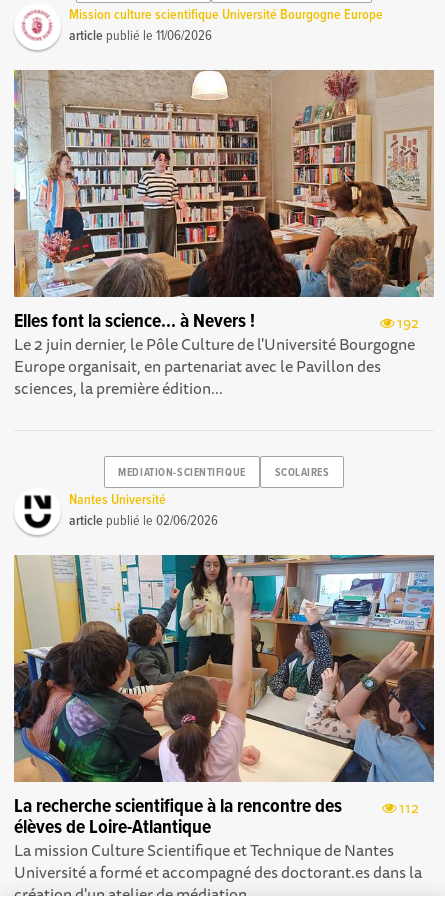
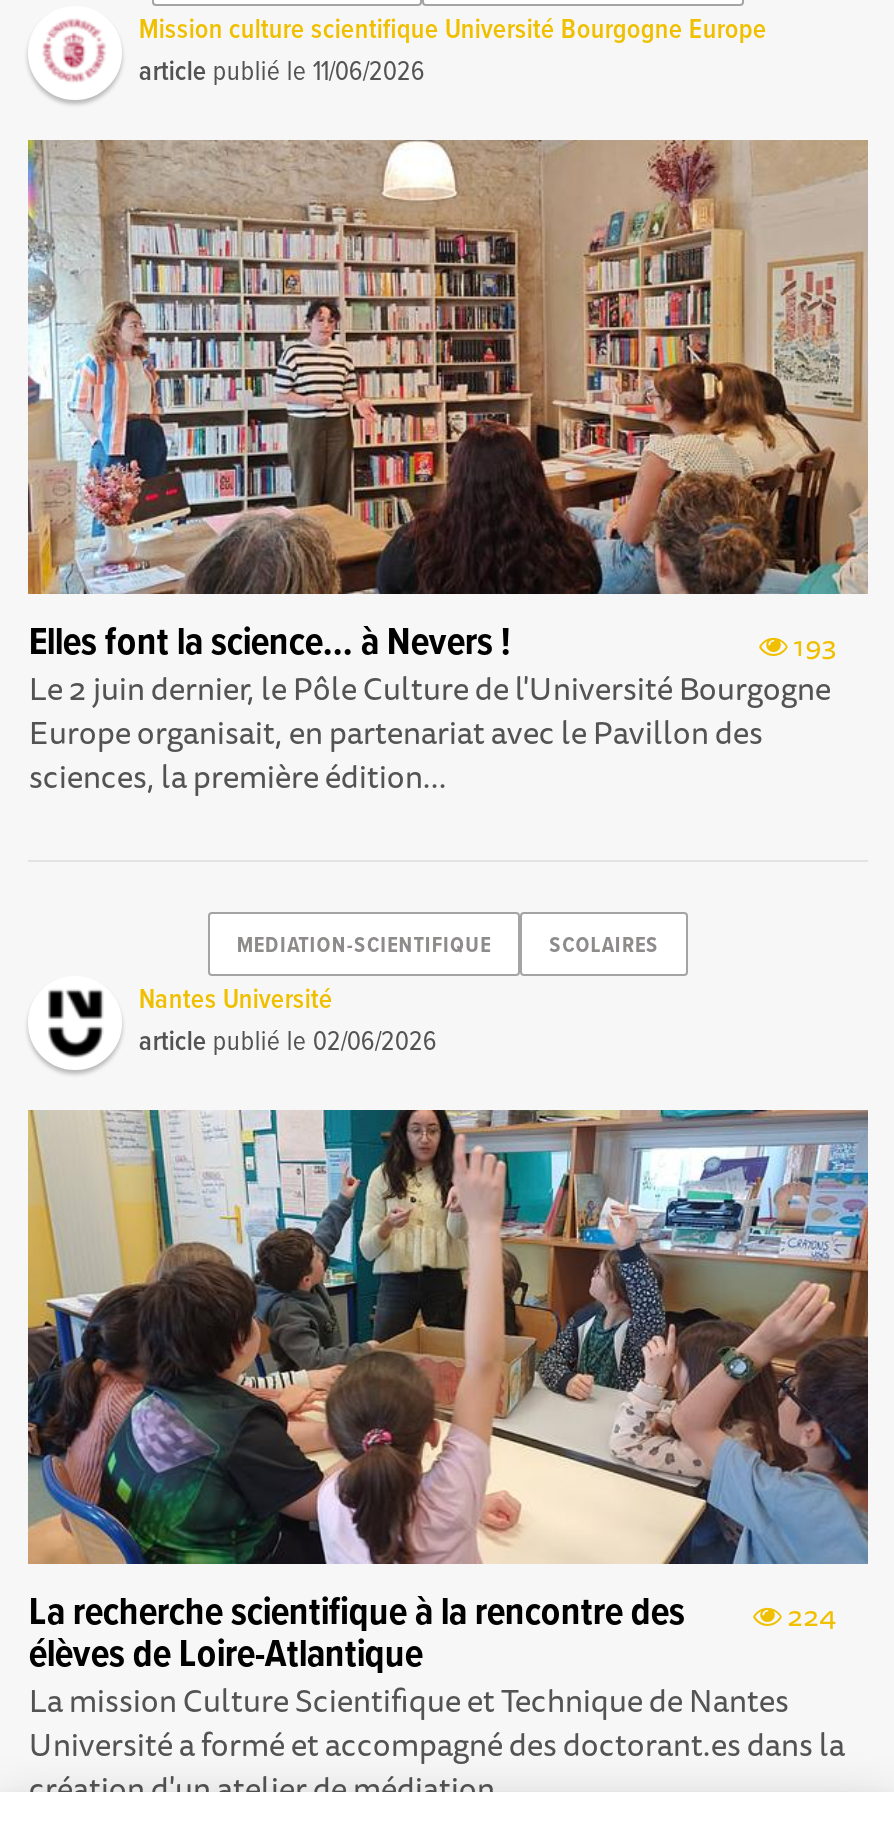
- 192
+ 193

- 112
+ 224
